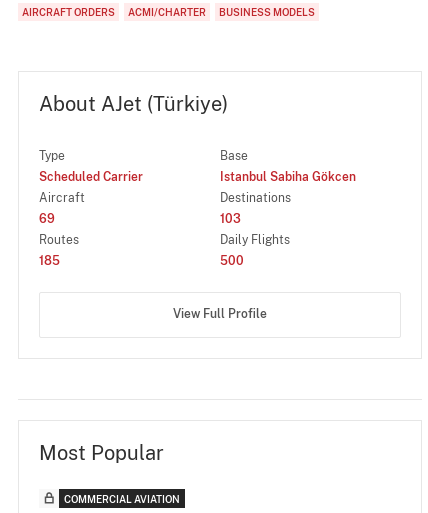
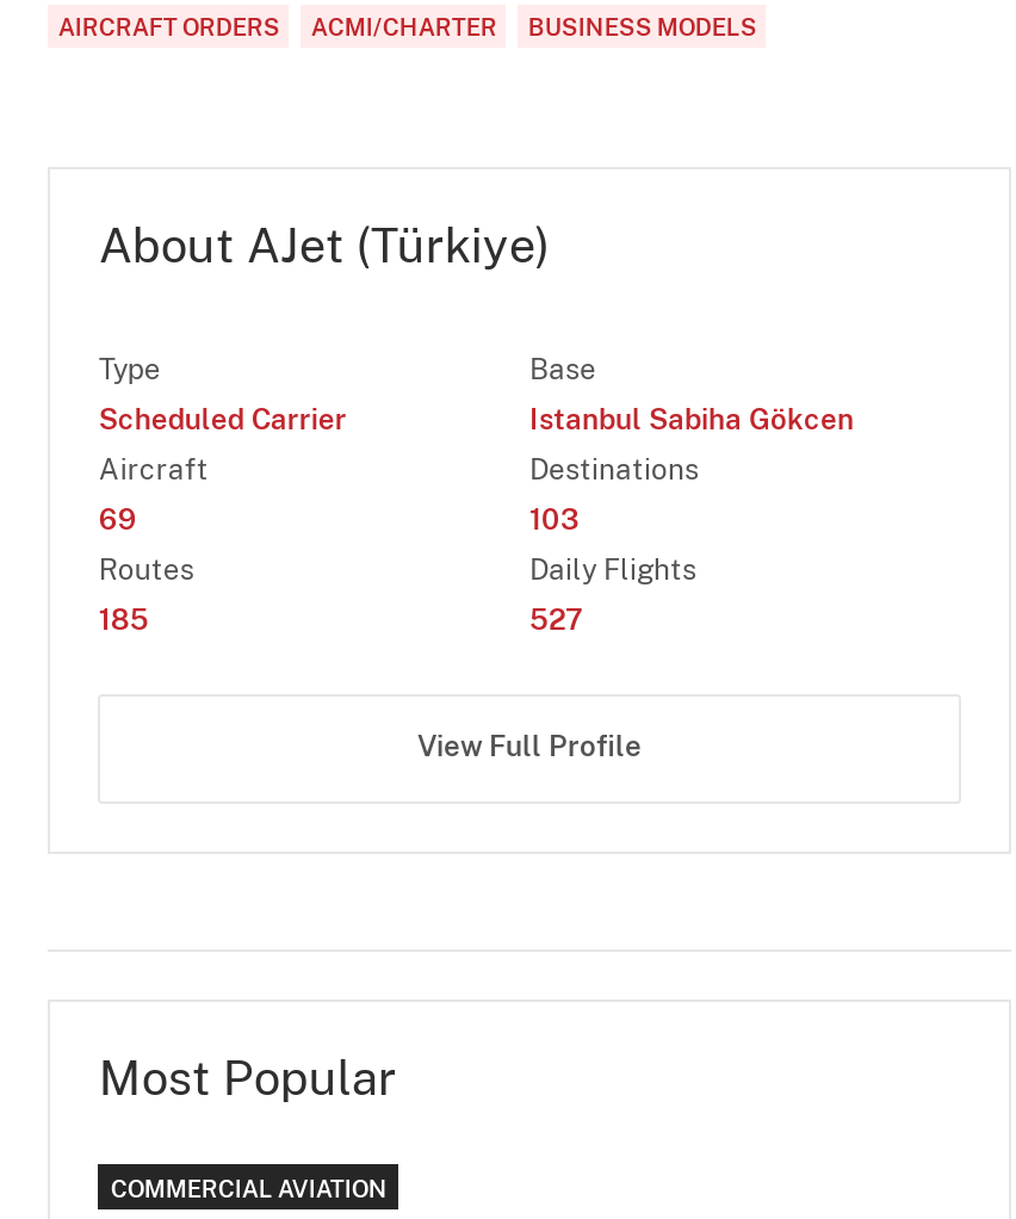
- 500
+ 527
